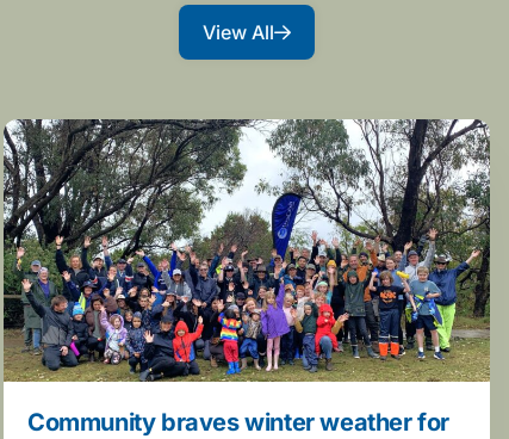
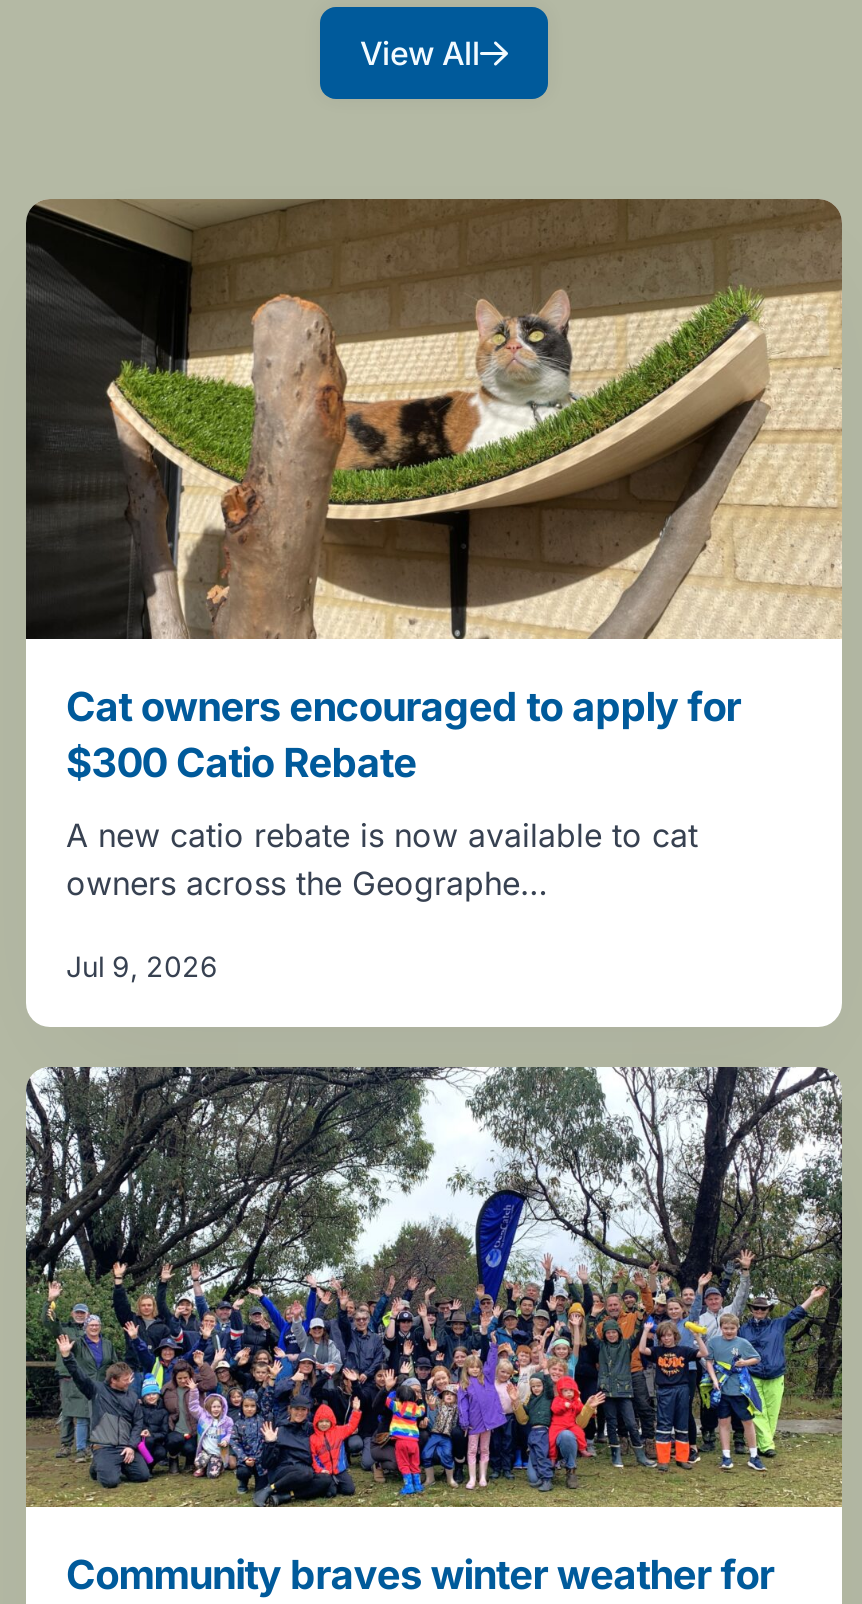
+ [image]
+ Cat owners encouraged to apply for
+ $300 Catio Rebate
+ A new catio rebate is now available to cat
+ owners across the Geographe…
+ Jul 9, 2026
